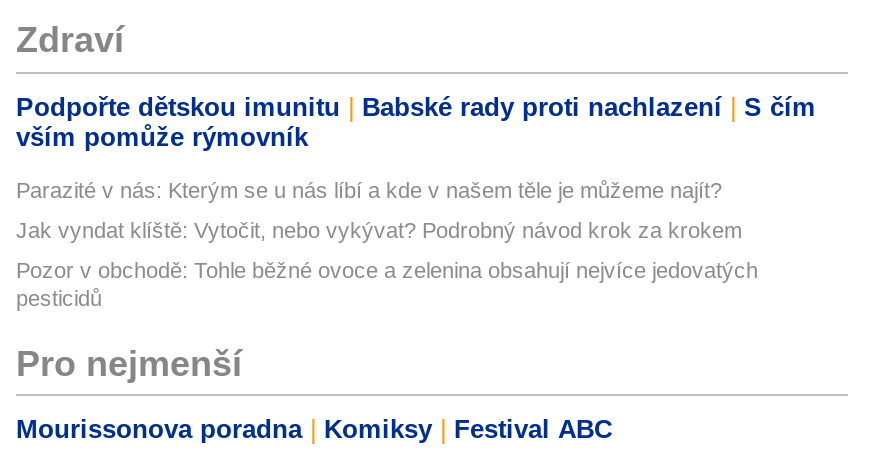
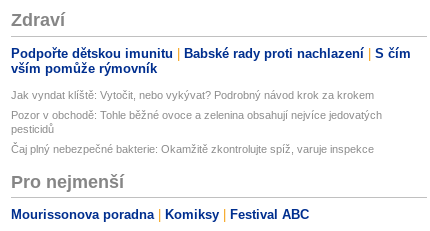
- Parazité v nás: Kterým se u nás líbí a kde v našem těle je můžeme najít?

moved up: Jak vyndat klíště: Vytočit, nebo vykývat? Podrobný návod krok za krokem | Pozor v obchodě: Tohle běžné ovoce a zelenina obsahují nejvíce jedovatých | pesticidů

+ Čaj plný nebezpečné bakterie: Okamžitě zkontrolujte spíž, varuje inspekce
